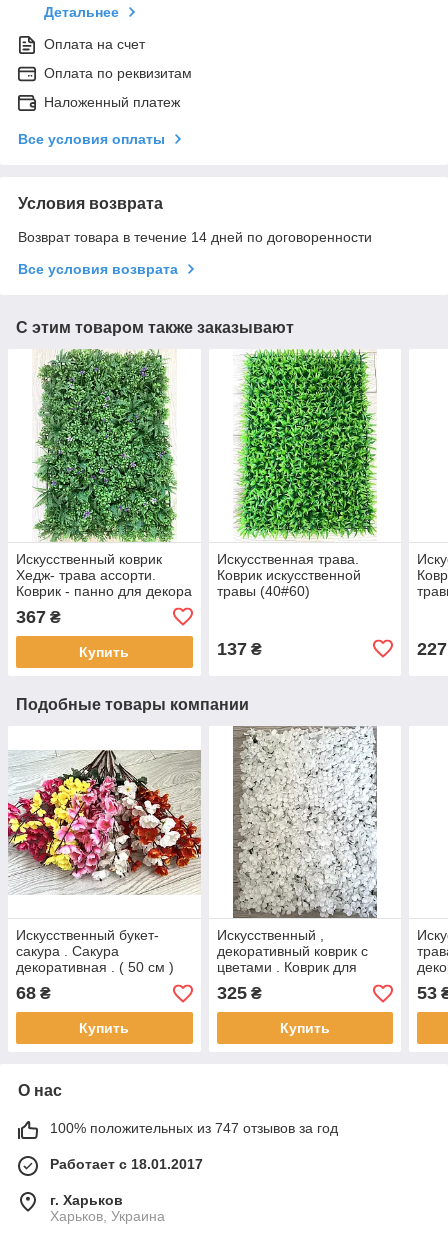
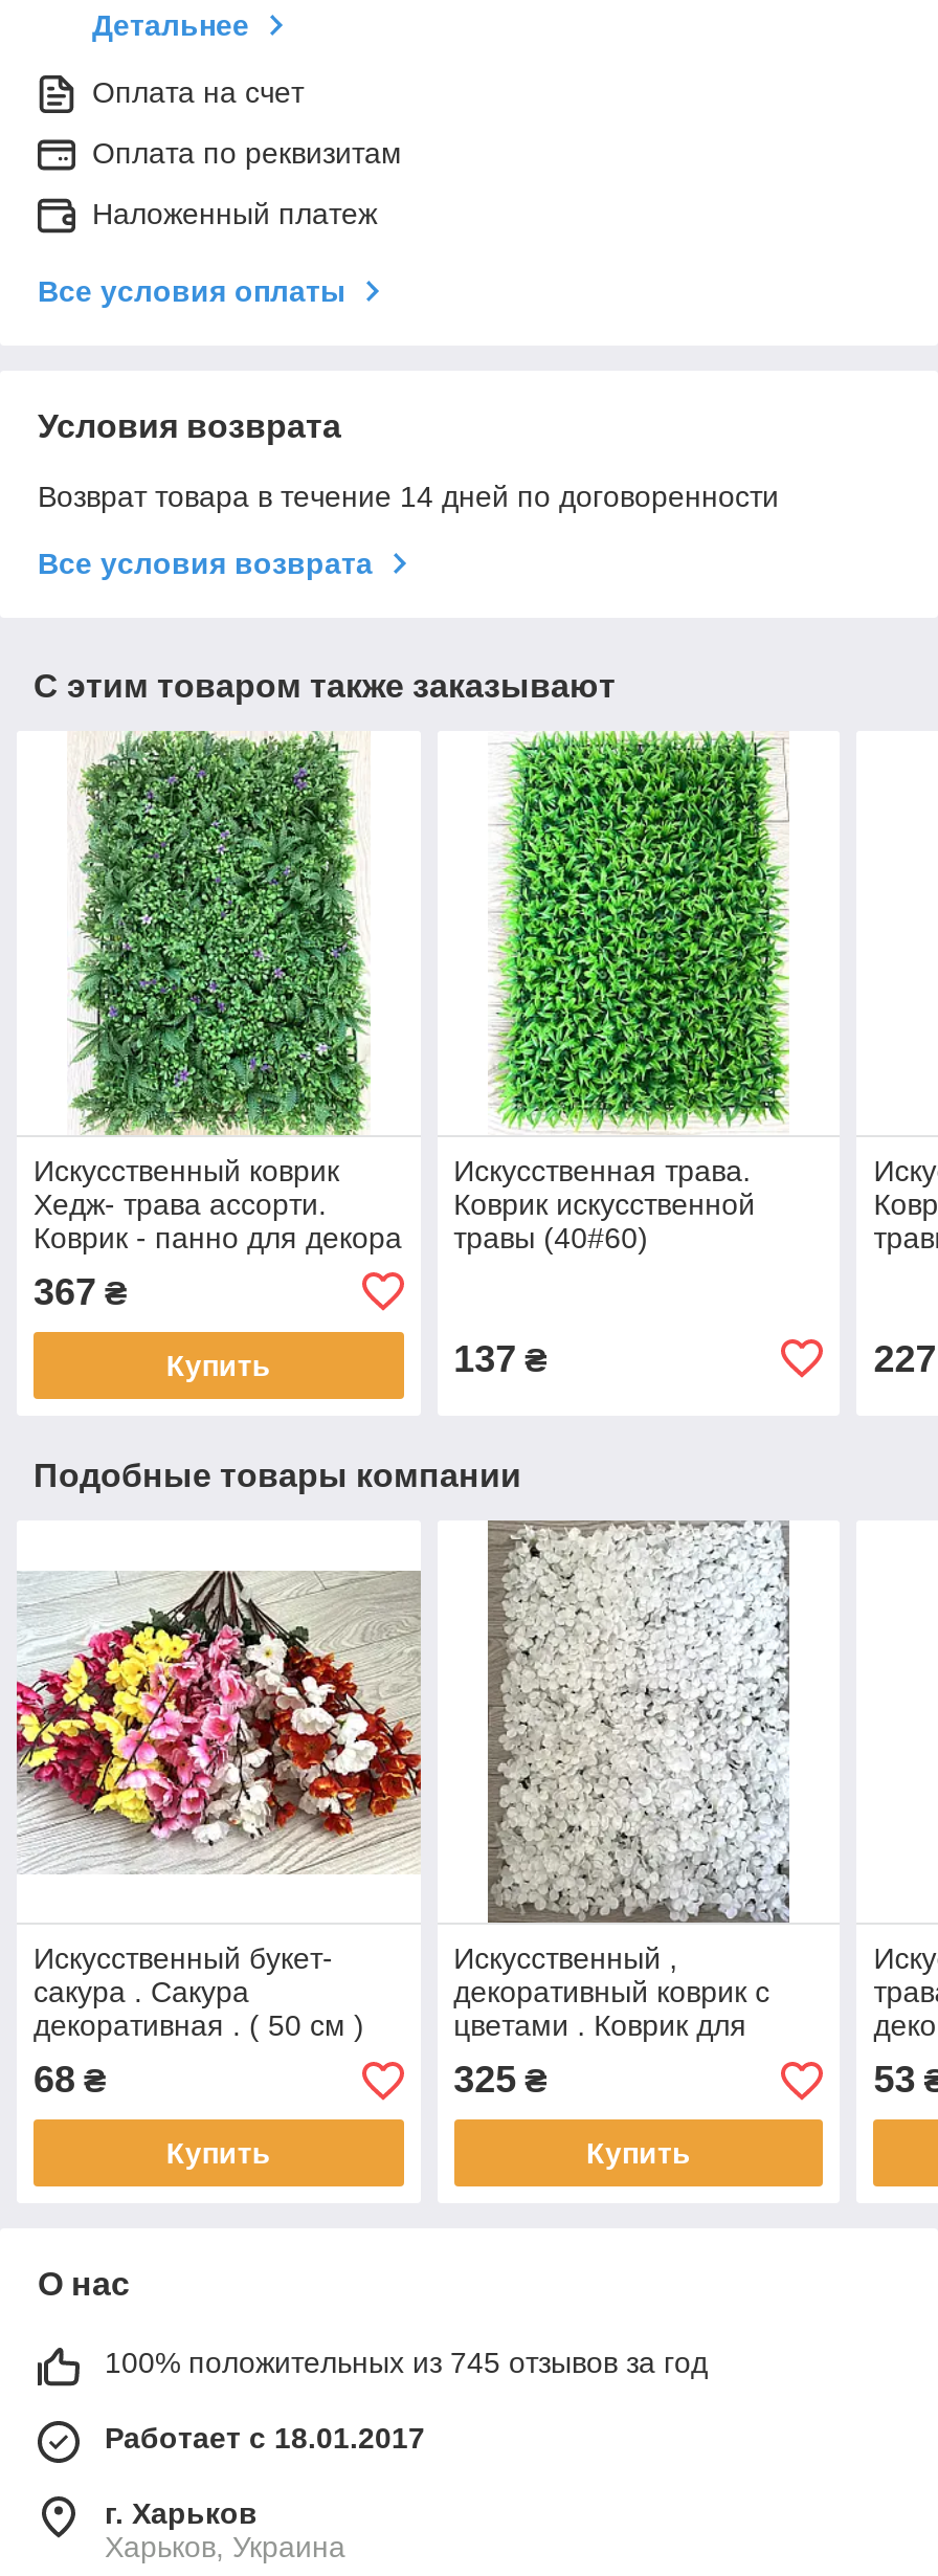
- 100% положительных из 747 отзывов за год
+ 100% положительных из 745 отзывов за год
